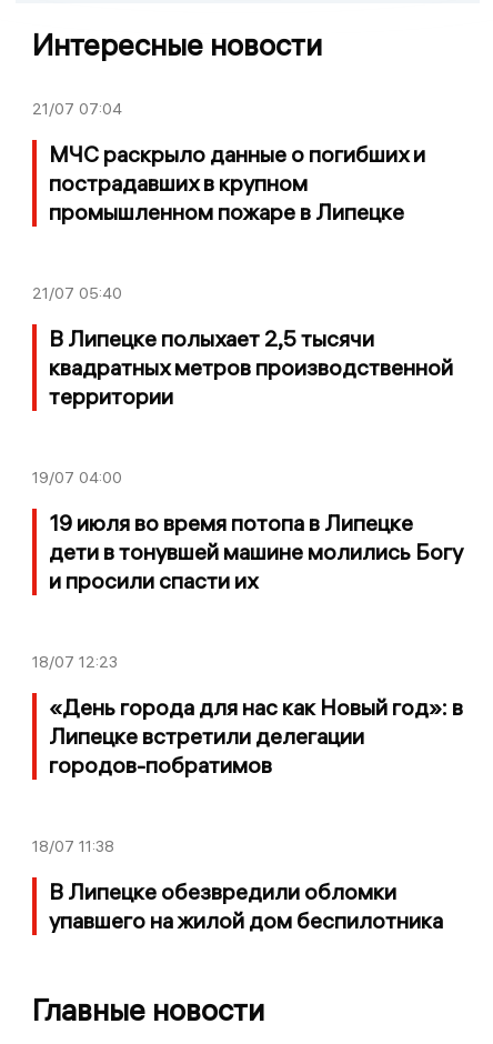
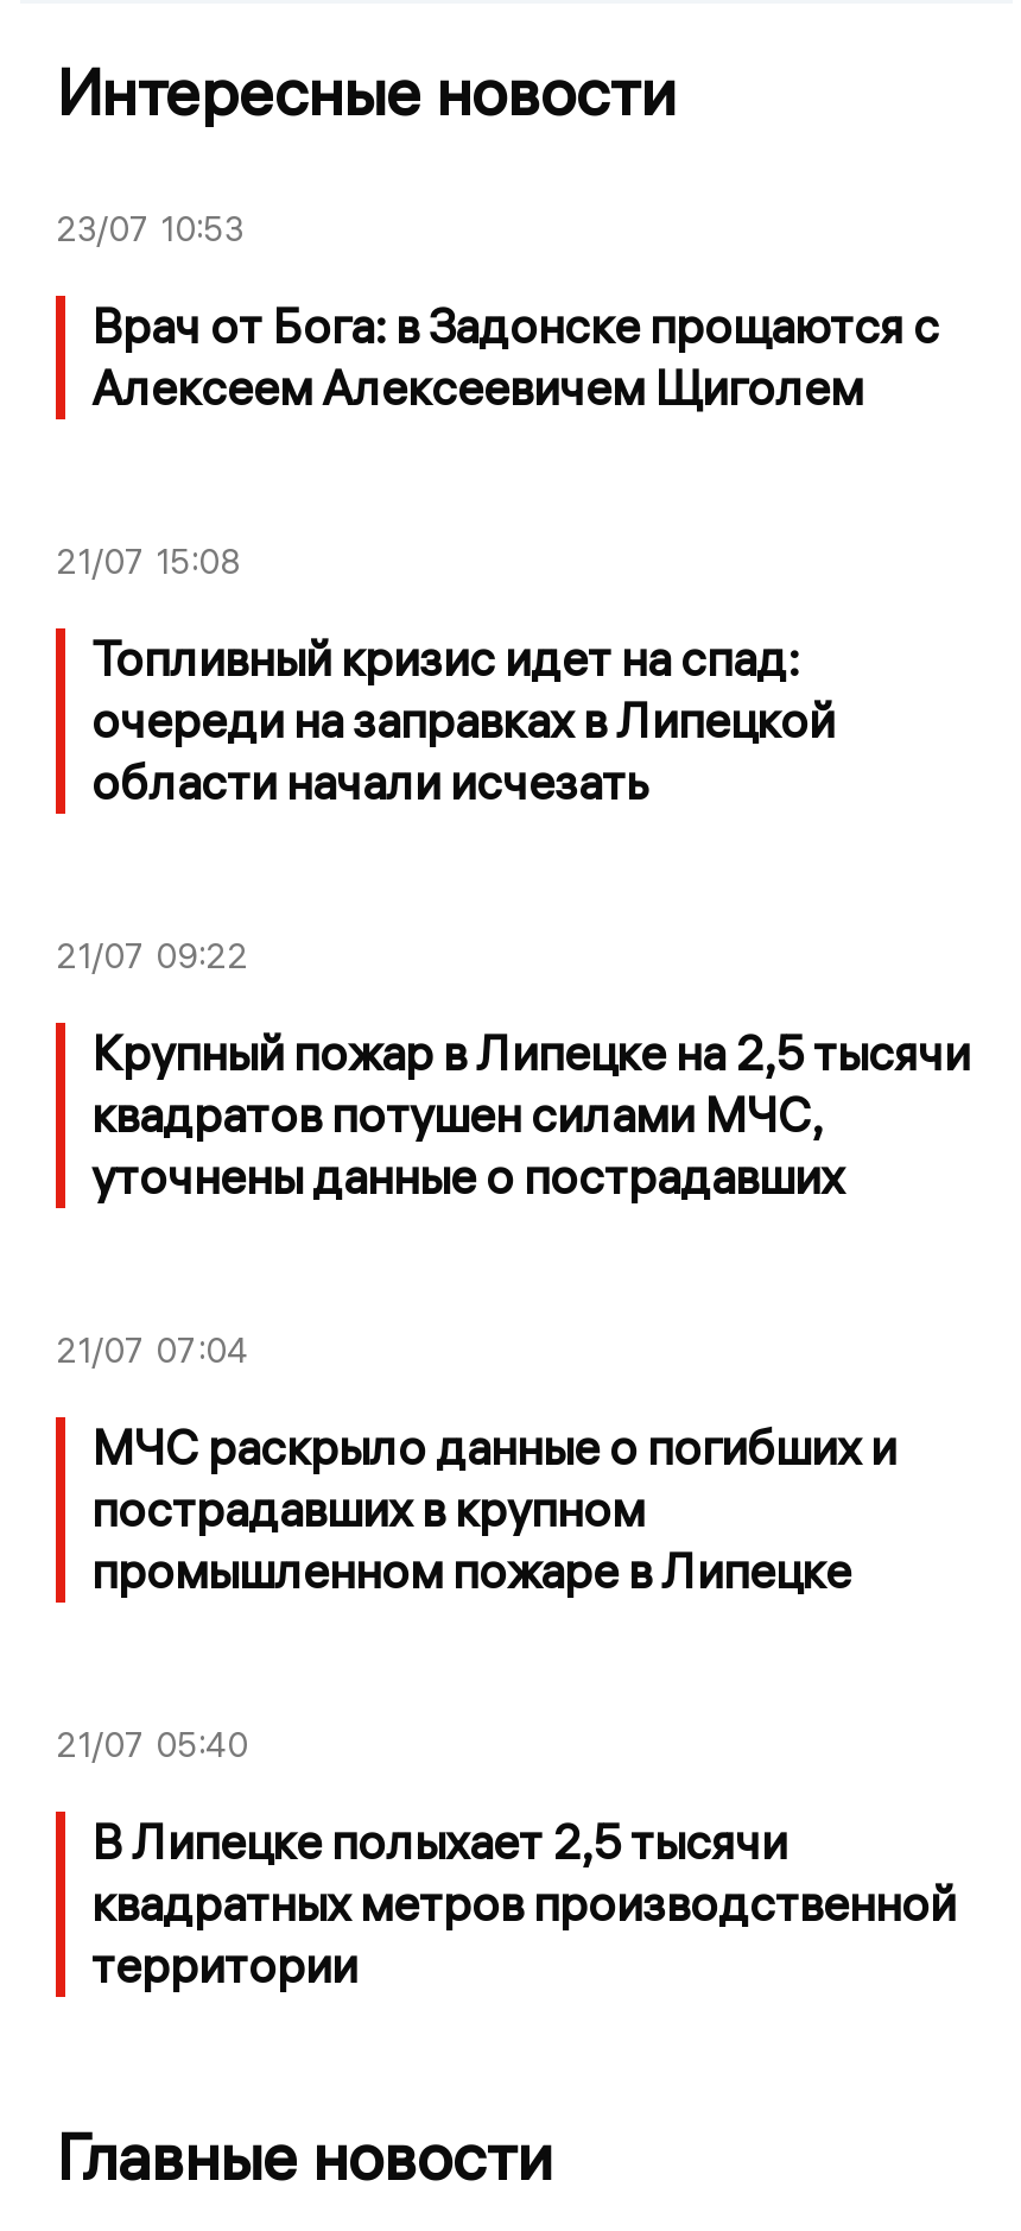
+ 23/07 10:53
+ Врач от Бога: в Задонске прощаются с
+ Алексеем Алексеевичем Щиголем
+ 21/07 15:08
+ Топливный кризис идет на спад:
+ очереди на заправках в Липецкой
+ области начали исчезать
+ 21/07 09:22
+ Крупный пожар в Липецке на 2,5 тысячи
+ квадратов потушен силами МЧС,
+ уточнены данные о пострадавших

moved down: 21/07 07:04 | МЧС раскрыло данные о погибших и | пострадавших в крупном | промышленном пожаре в Липецке | 21/07 05:40 | В Липецке полыхает 2,5 тысячи | квадратных метров производственной | территории

- 19/07 04:00
- 19 июля во время потопа в Липецке
- дети в тонувшей машине молились Богу
- и просили спасти их
- 18/07 12:23
- «День города для нас как Новый год»: в
- Липецке встретили делегации
- городов-побратимов
- 18/07 11:38
- В Липецке обезвредили обломки
- упавшего на жилой дом беспилотника
